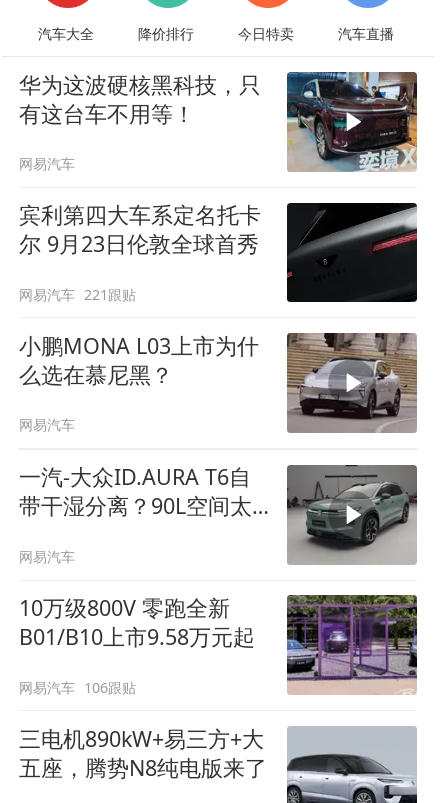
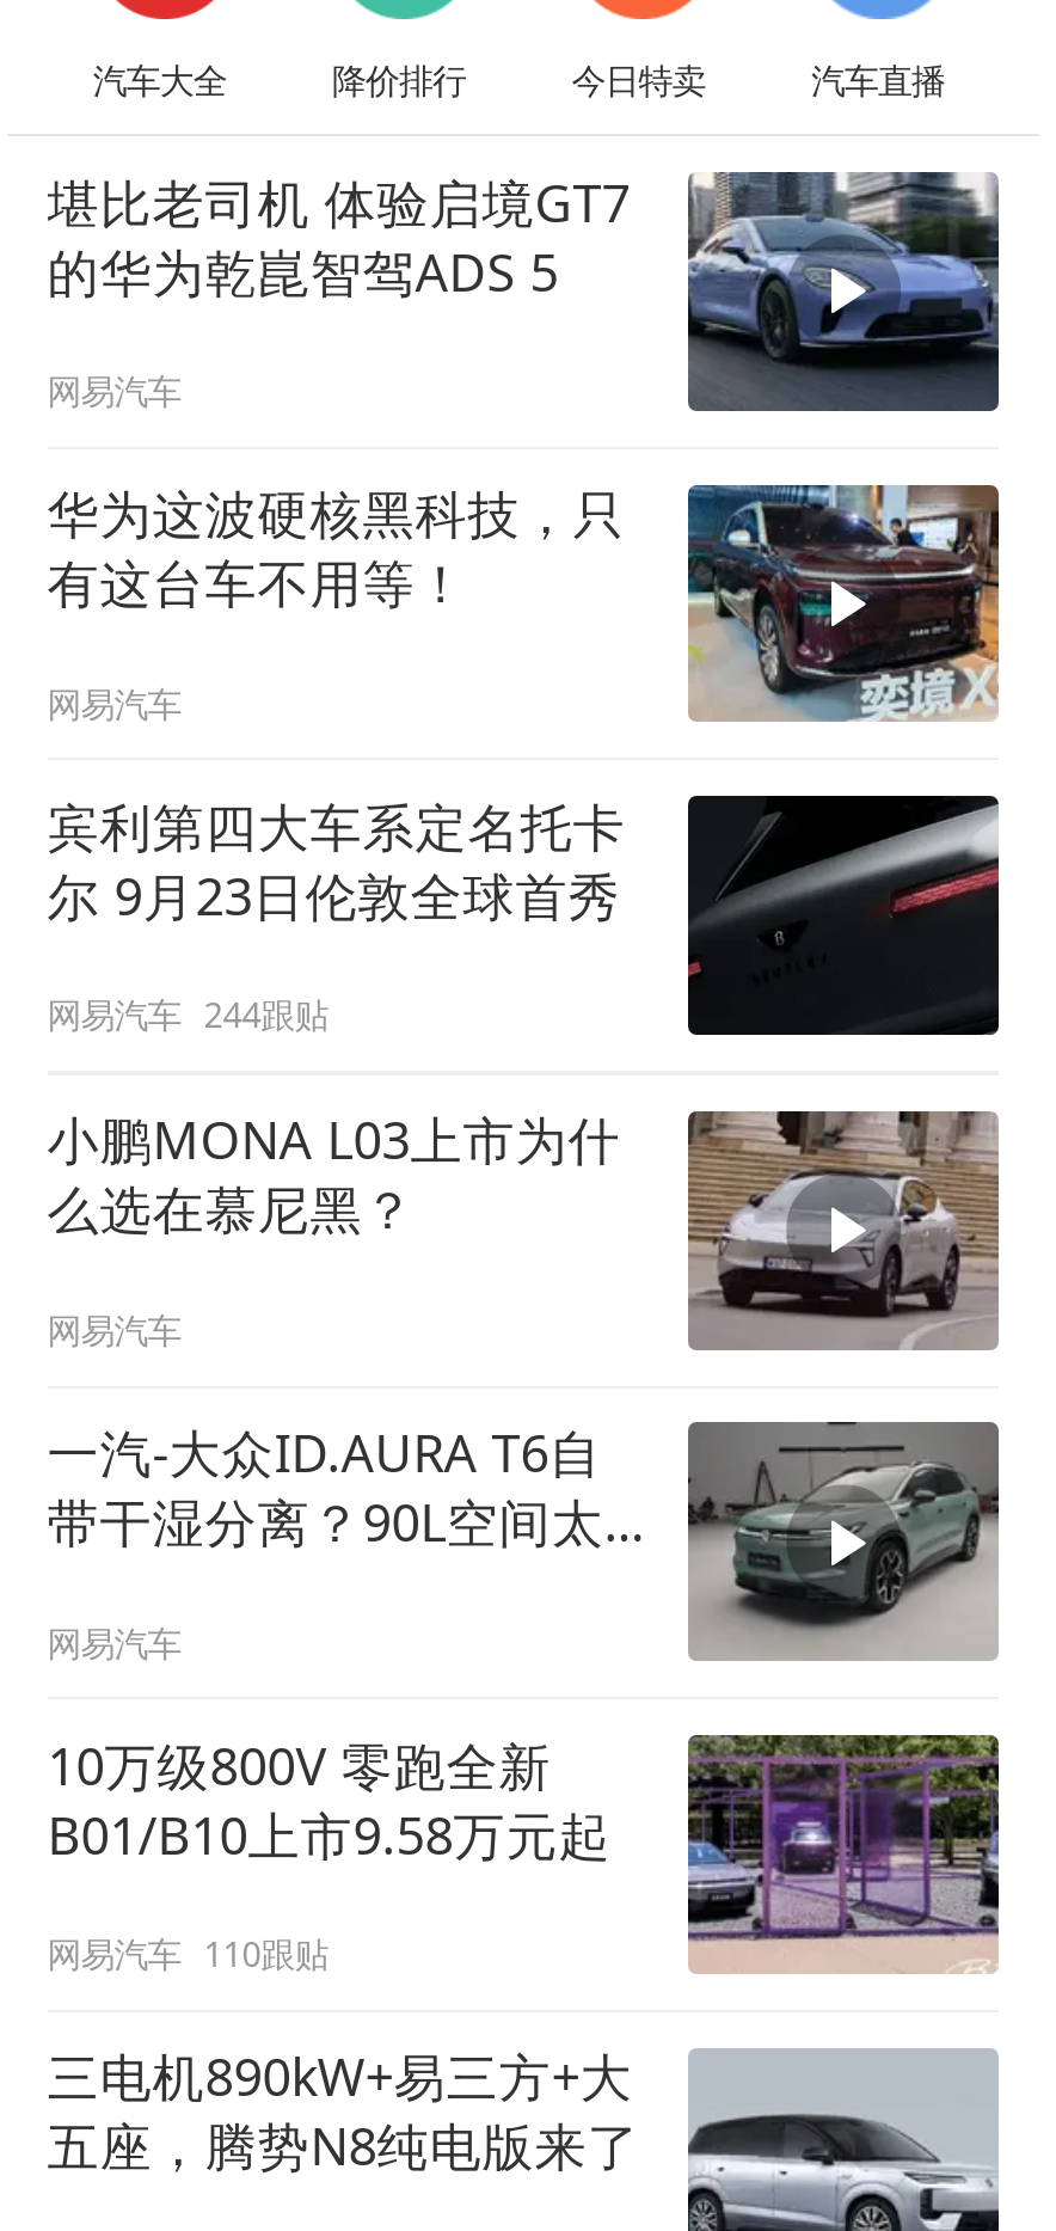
+ [image]
+ 堪比老司机 体验启境GT7
+ 的华为乾崑智驾ADS 5
+ 网易汽车

- 网易汽车 221跟贴
+ 网易汽车 244跟贴

- 网易汽车 106跟贴
+ 网易汽车 110跟贴
